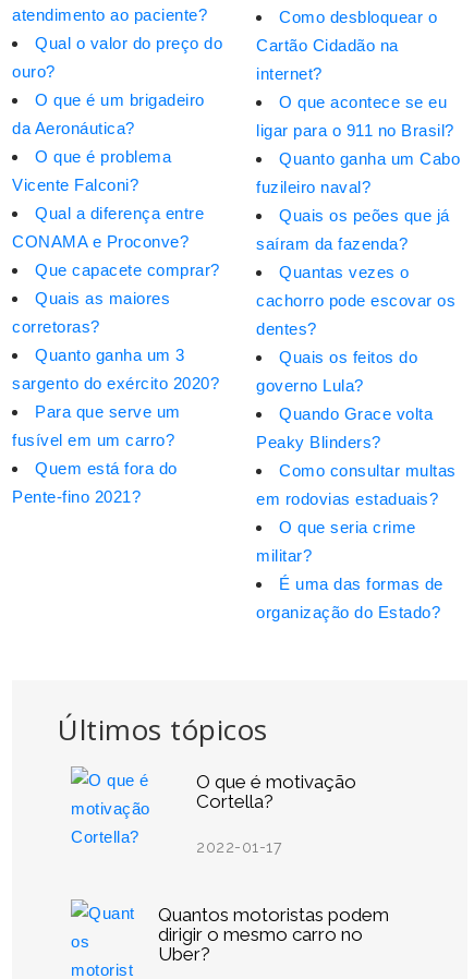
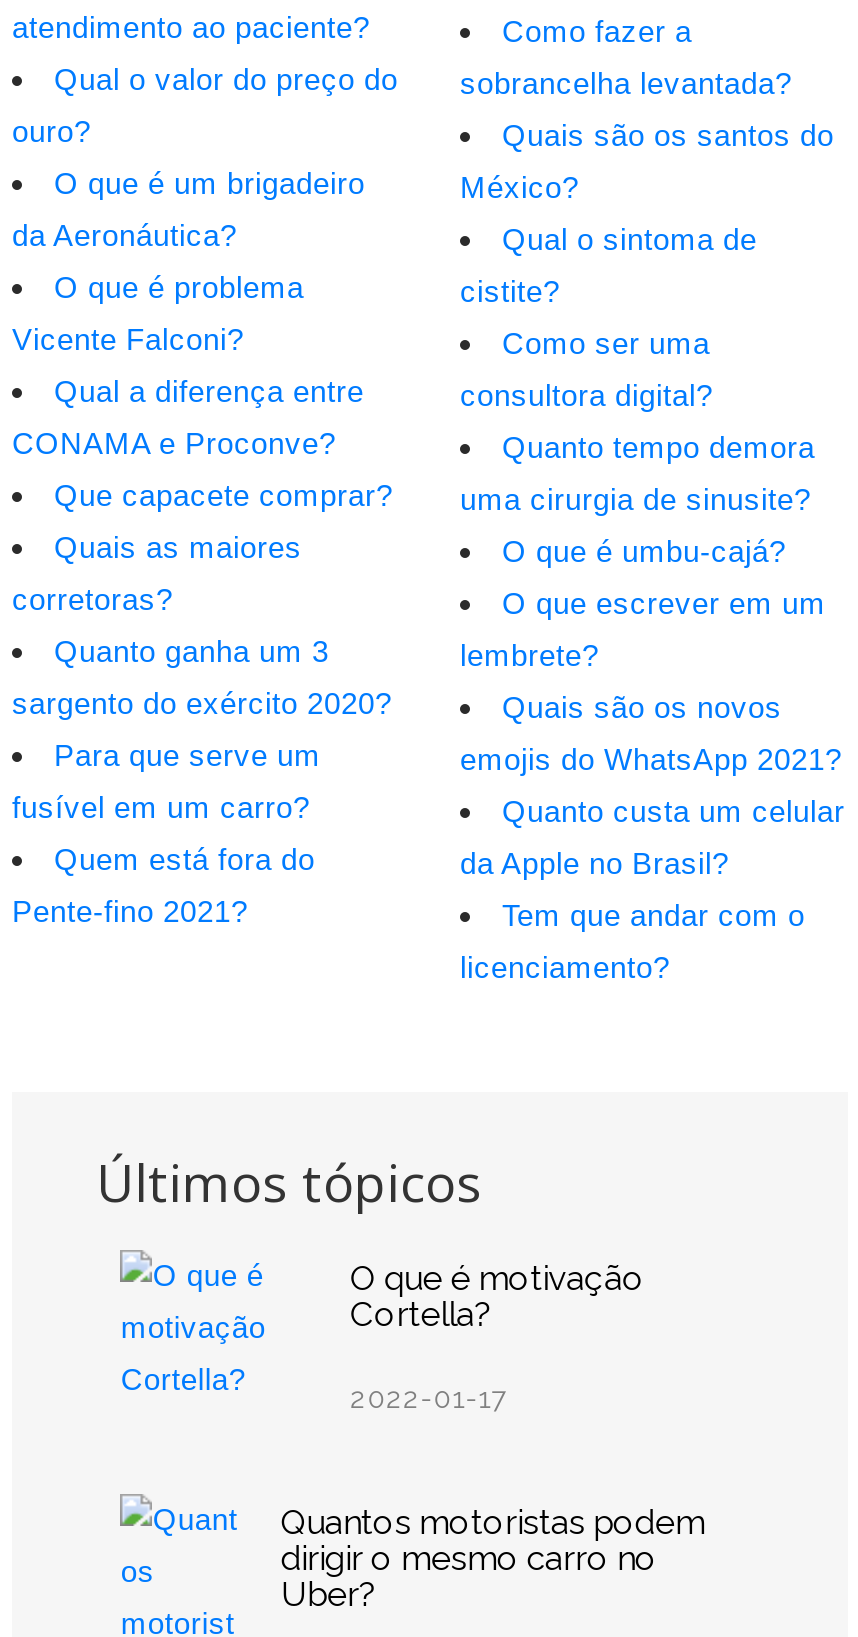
- Como desbloquear o
- Cartão Cidadão na
- internet?
- O que acontece se eu
- ligar para o 911 no Brasil?
- Quanto ganha um Cabo
- fuzileiro naval?
- Quais os peões que já
- saíram da fazenda?
- Quantas vezes o
- cachorro pode escovar os
- dentes?
- Quais os feitos do
- governo Lula?
- Quando Grace volta
- Peaky Blinders?
- Como consultar multas
- em rodovias estaduais?
- O que seria crime
- militar?
- É uma das formas de
- organização do Estado?
+ Como fazer a
+ sobrancelha levantada?
+ Quais são os santos do
+ México?
+ Qual o sintoma de
+ cistite?
+ Como ser uma
+ consultora digital?
+ Quanto tempo demora
+ uma cirurgia de sinusite?
+ O que é umbu-cajá?
+ O que escrever em um
+ lembrete?
+ Quais são os novos
+ emojis do WhatsApp 2021?
+ Quanto custa um celular
+ da Apple no Brasil?
+ Tem que andar com o
+ licenciamento?
